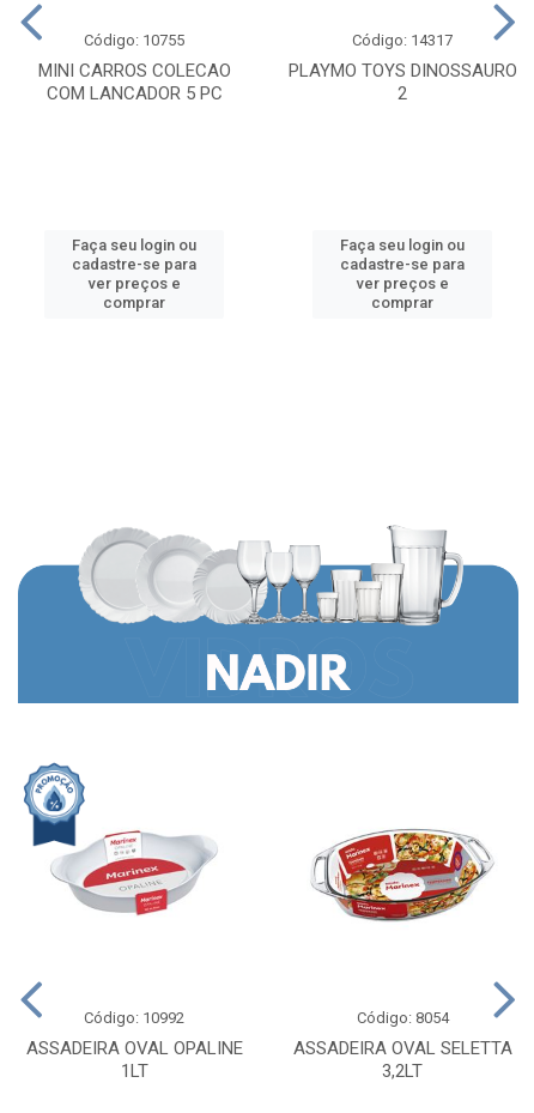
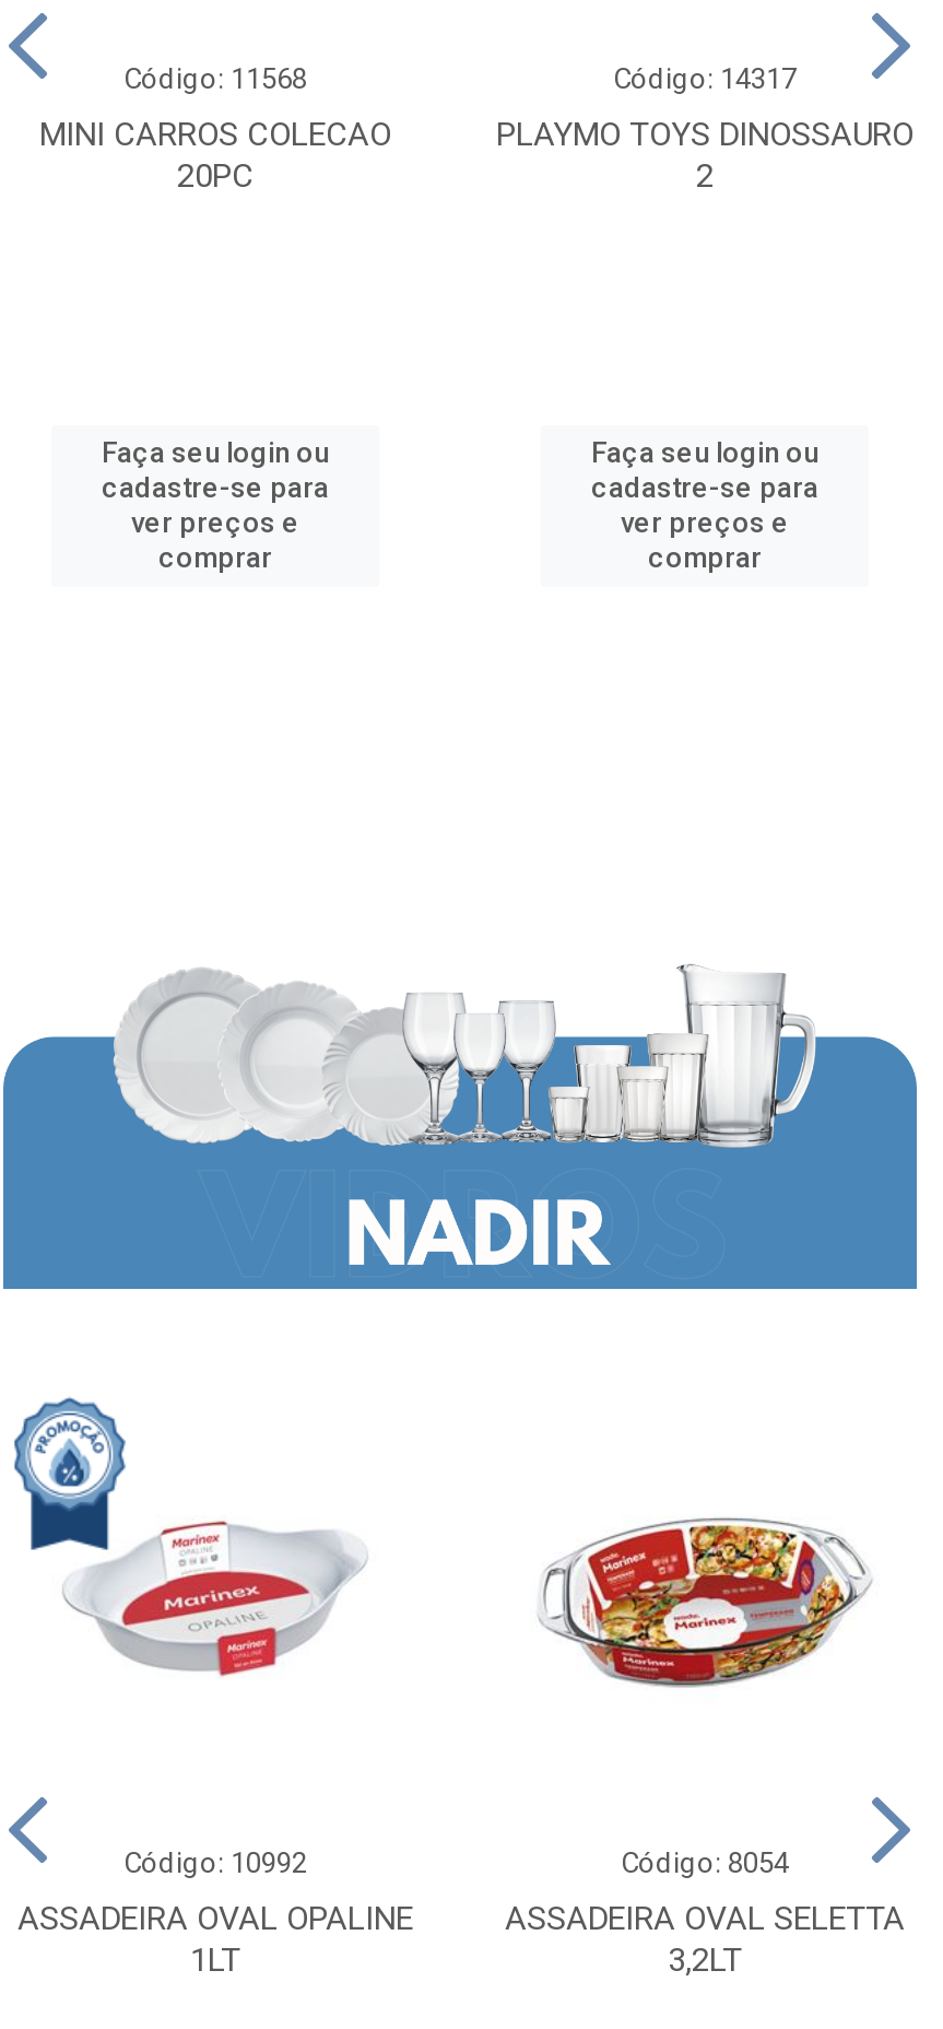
- Código: 10755
+ Código: 11568

- COM LANCADOR 5 PC
+ 20PC
